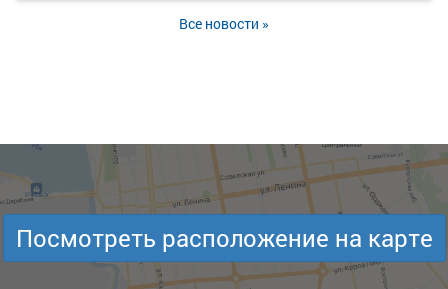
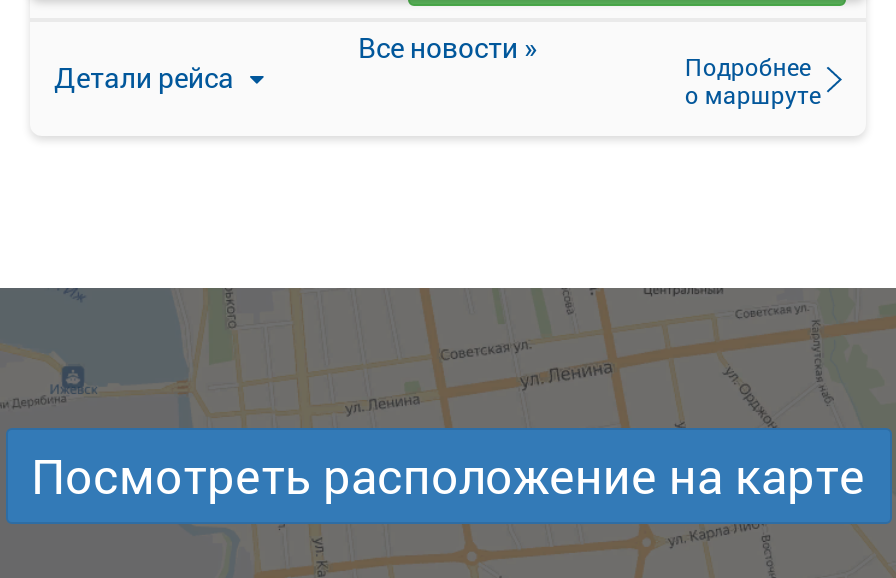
+ Детали рейса
+ Подробнее
+ о маршруте
